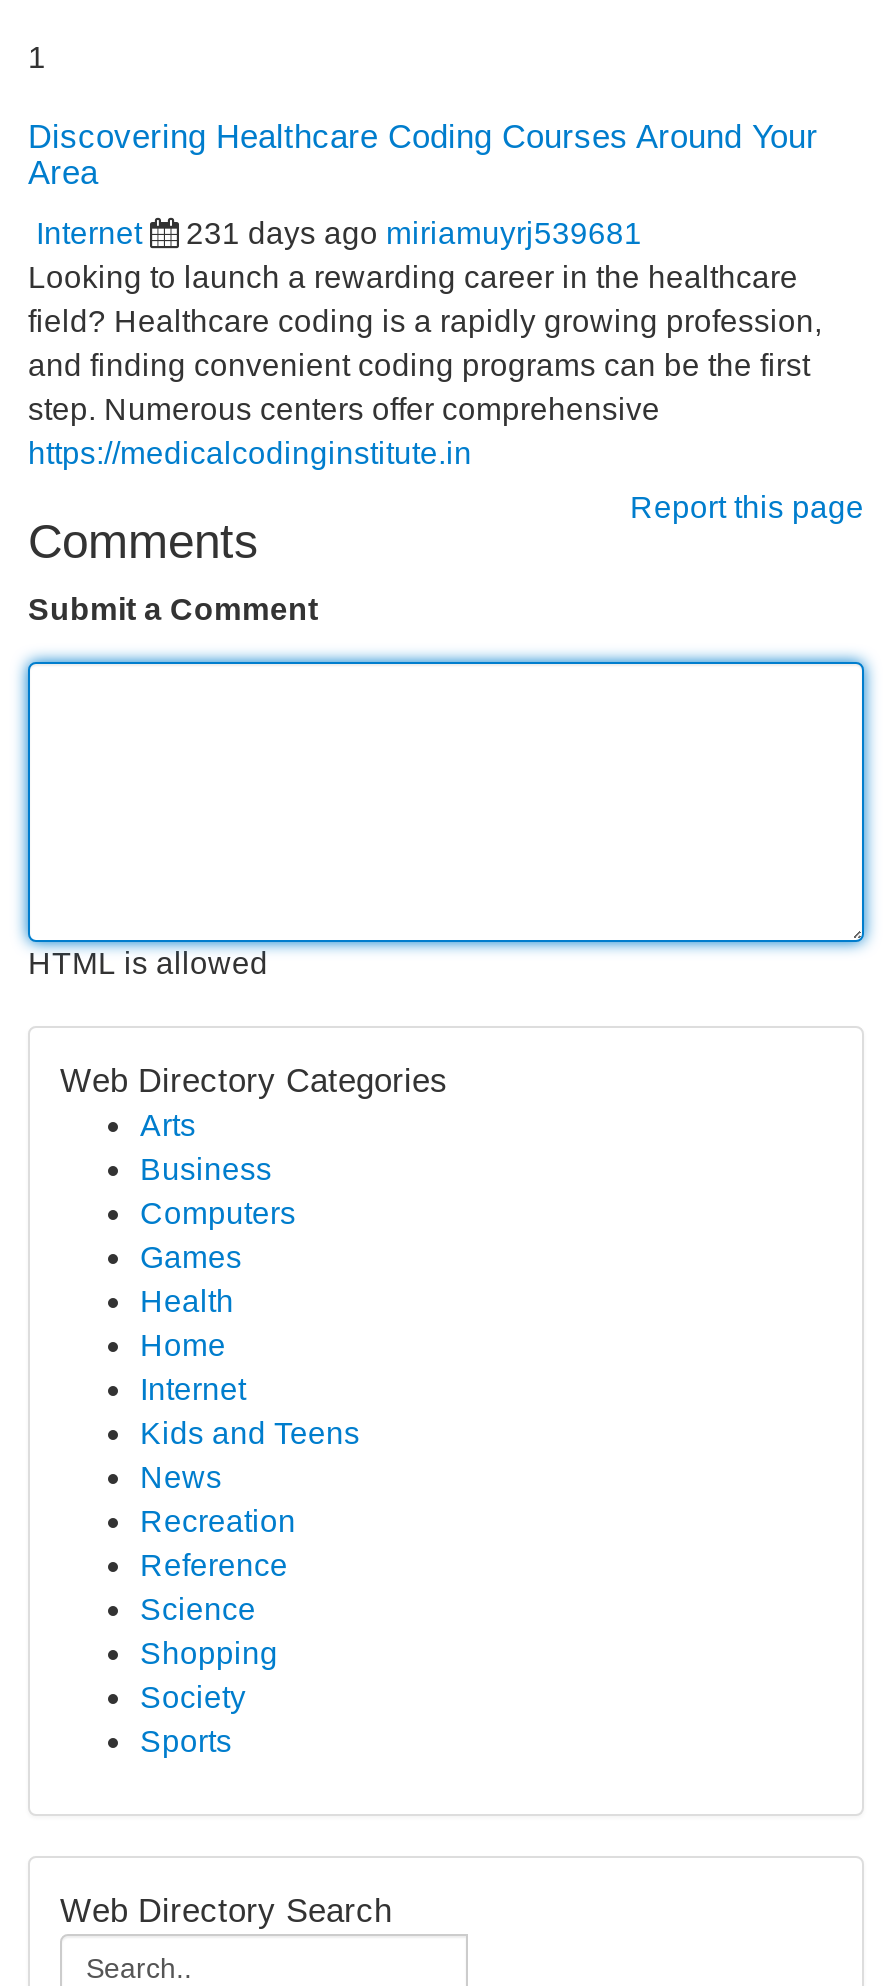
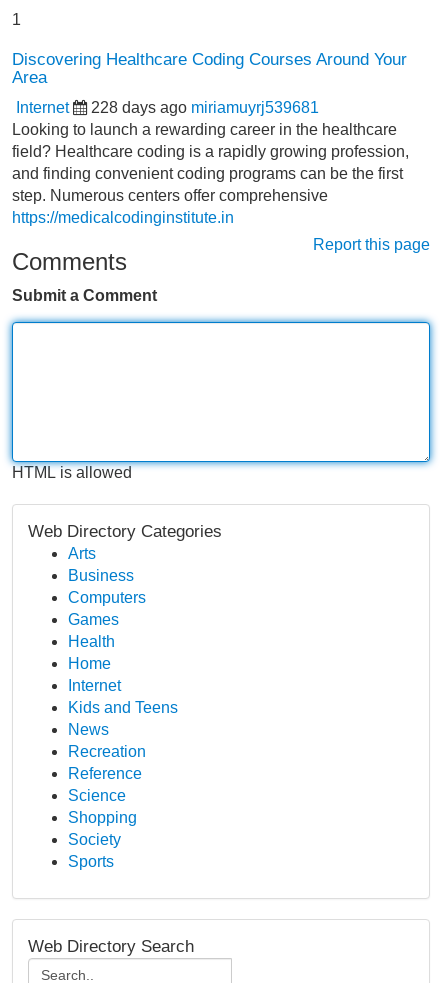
- 231 days ago miriamuyrj539681
+ 228 days ago miriamuyrj539681
